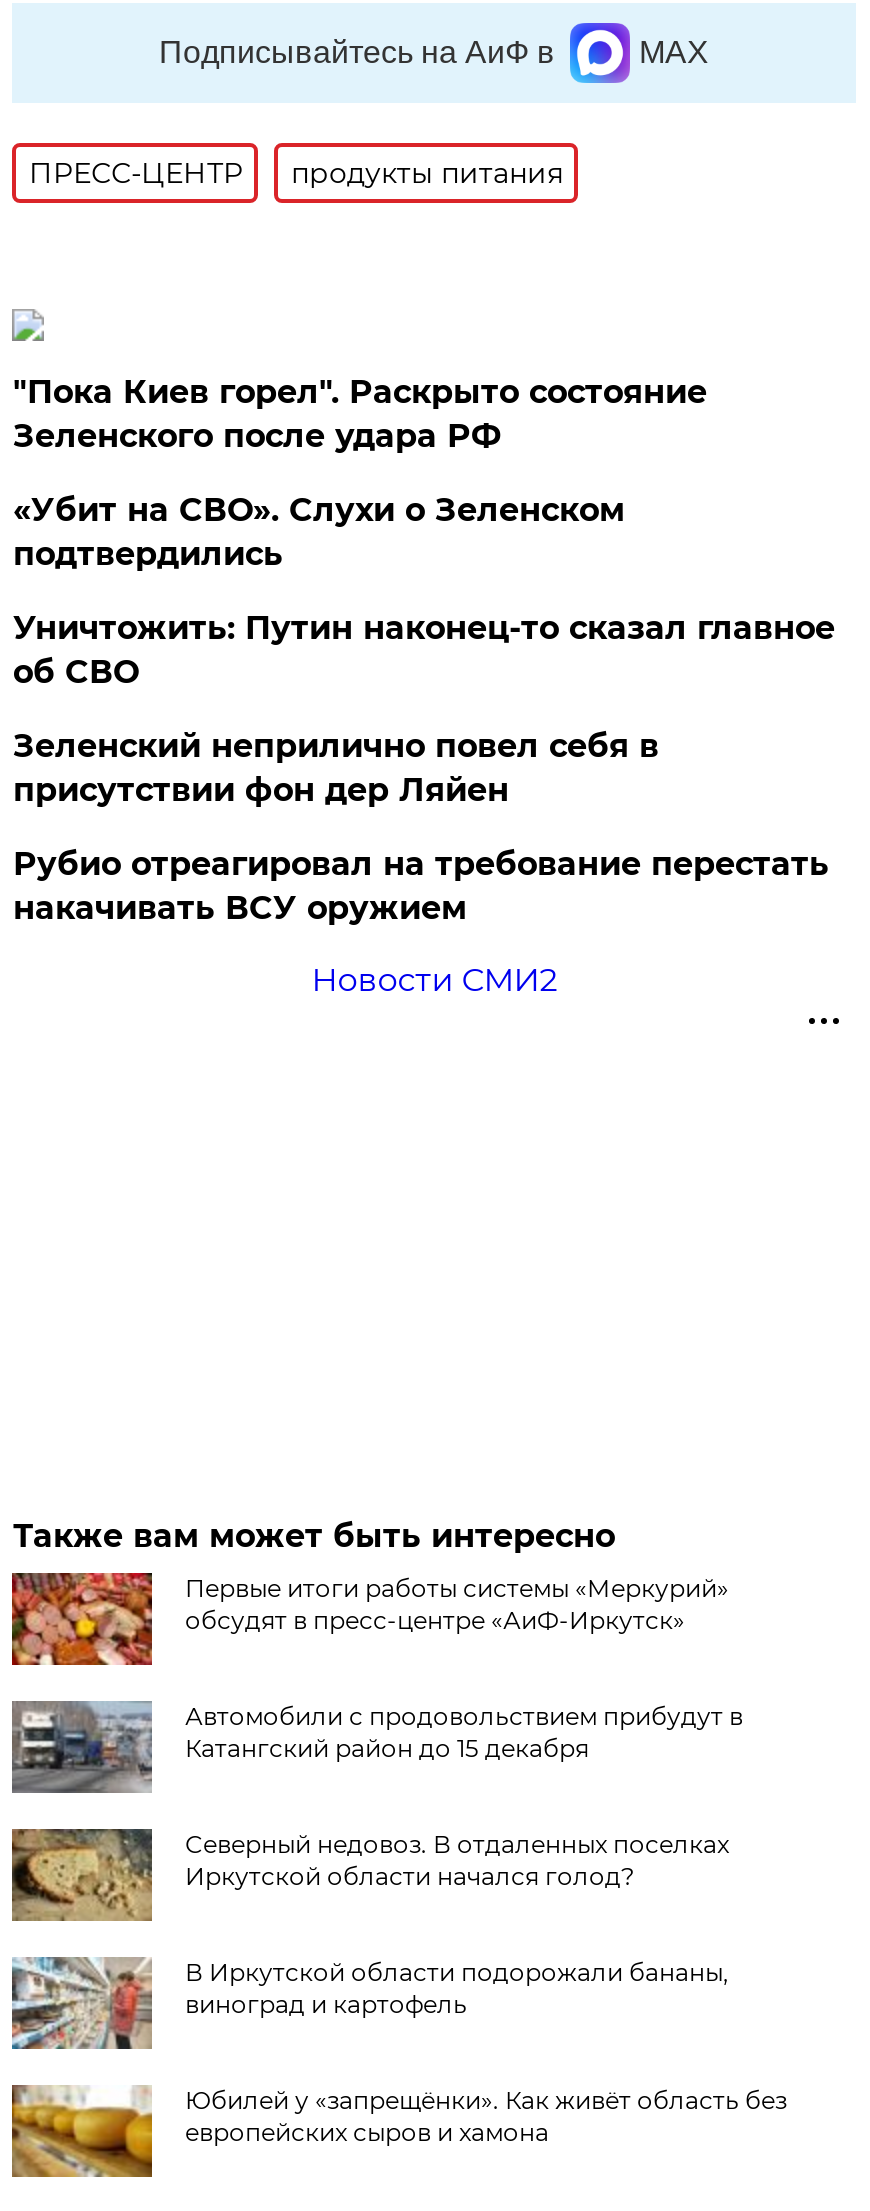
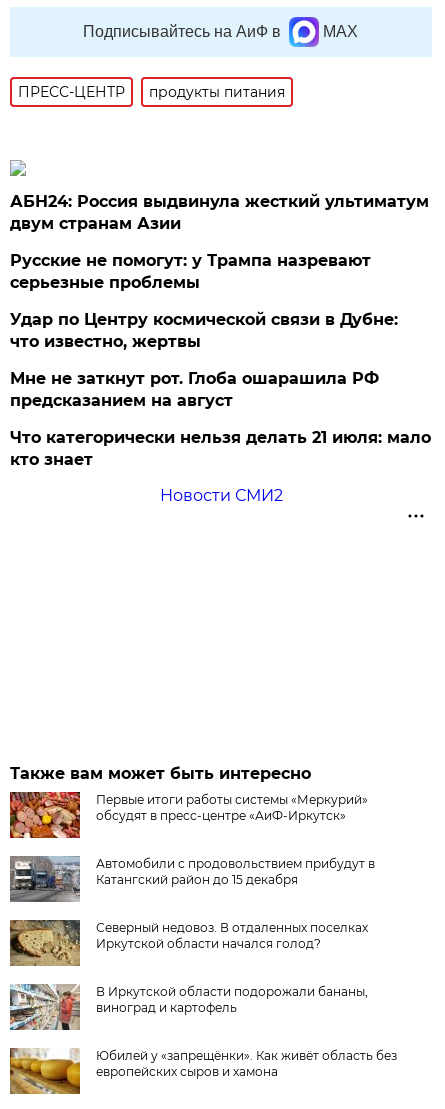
- "Пока Киев горел". Раскрыто состояние
- Зеленского после удара РФ
+ АБН24: Россия выдвинула жесткий ультиматум
+ двум странам Азии

- «Убит на СВО». Слухи о Зеленском
- подтвердились
+ Русские не помогут: у Трампа назревают
+ серьезные проблемы

- Уничтожить: Путин наконец-то сказал главное
- об СВО
+ Удар по Центру космической связи в Дубне:
+ что известно, жертвы

- Зеленский неприлично повел cебя в
- присутствии фон дер Ляйен
+ Мне не заткнут рот. Глоба ошарашила РФ
+ предсказанием на август

- Рубио отреагировал на требование перестать
- накачивать ВСУ оружием
+ Что категорически нельзя делать 21 июля: мало
+ кто знает
